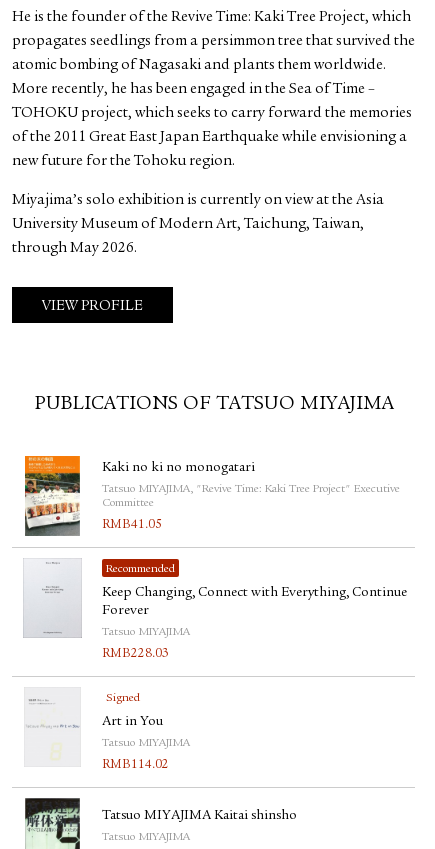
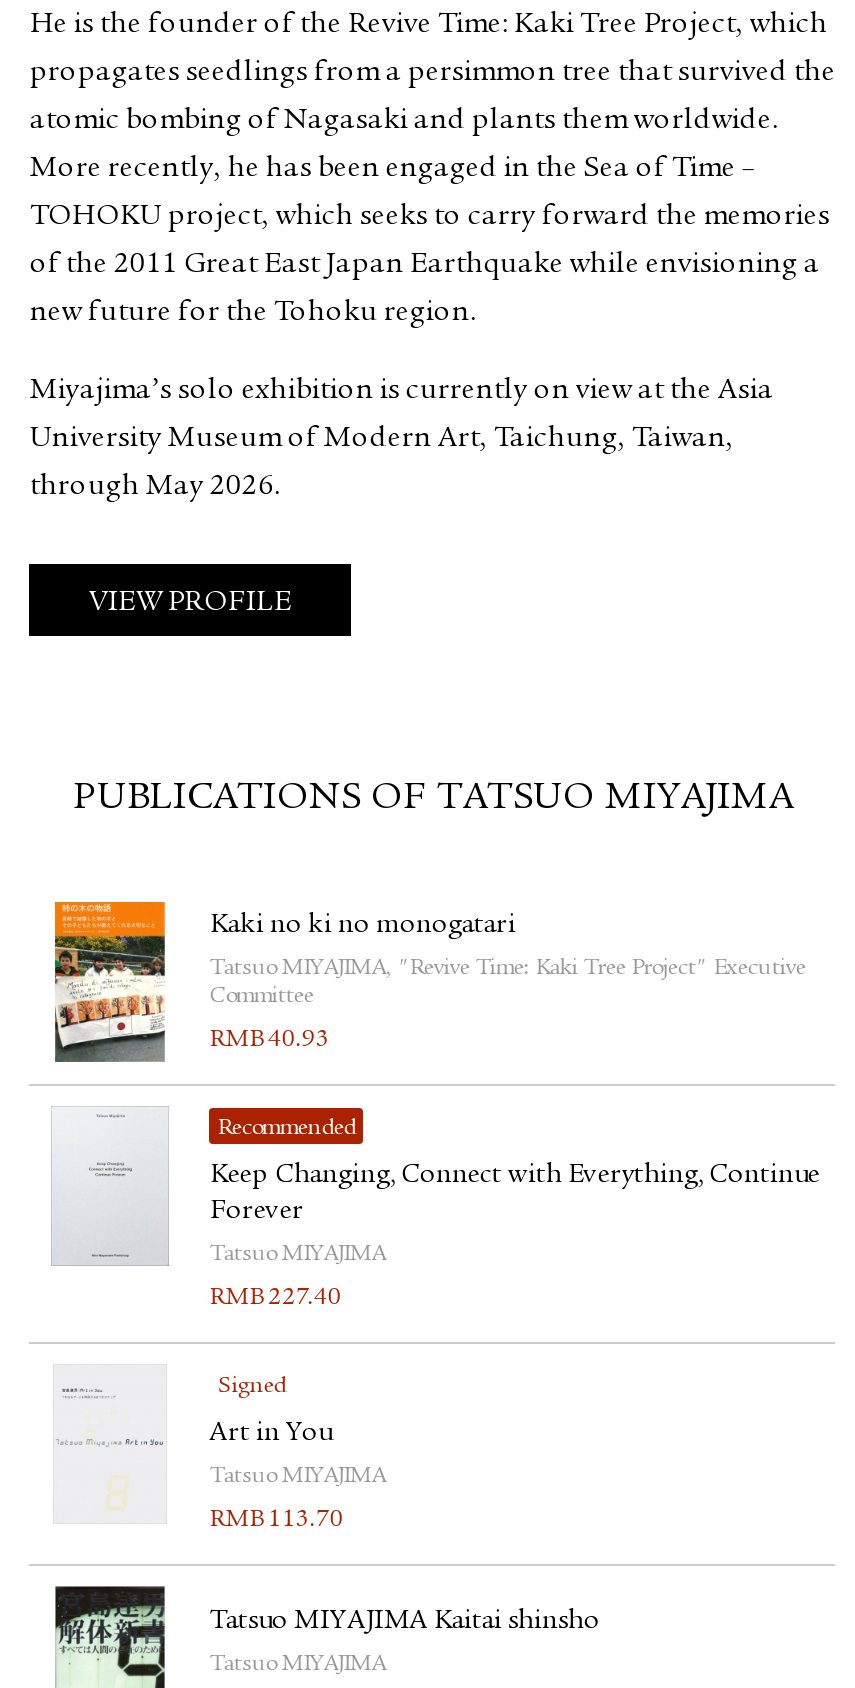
- RMB41.05
+ RMB40.93

- RMB 228.03
+ RMB 227.40

- RMB 114.02
+ RMB 113.70
